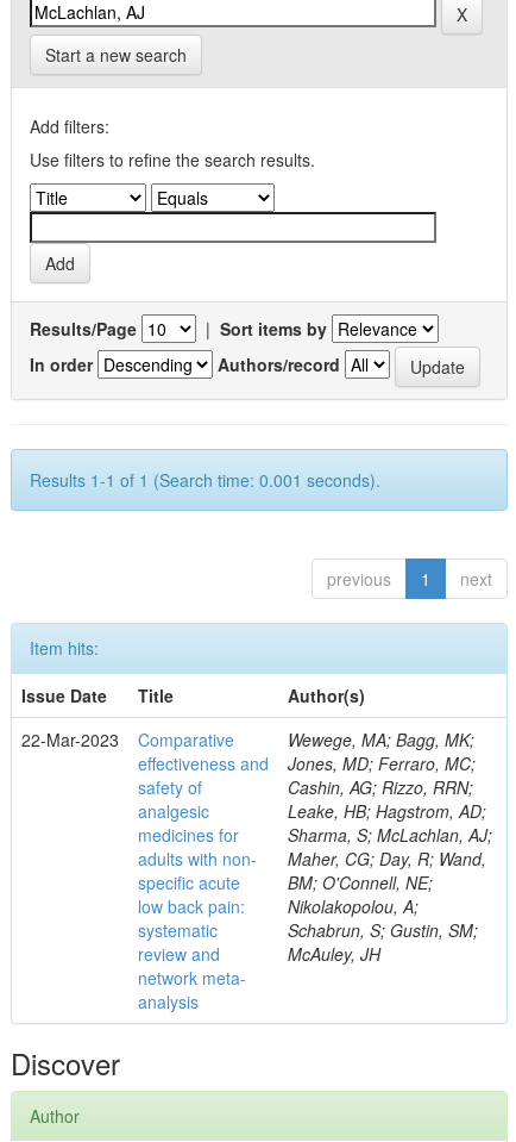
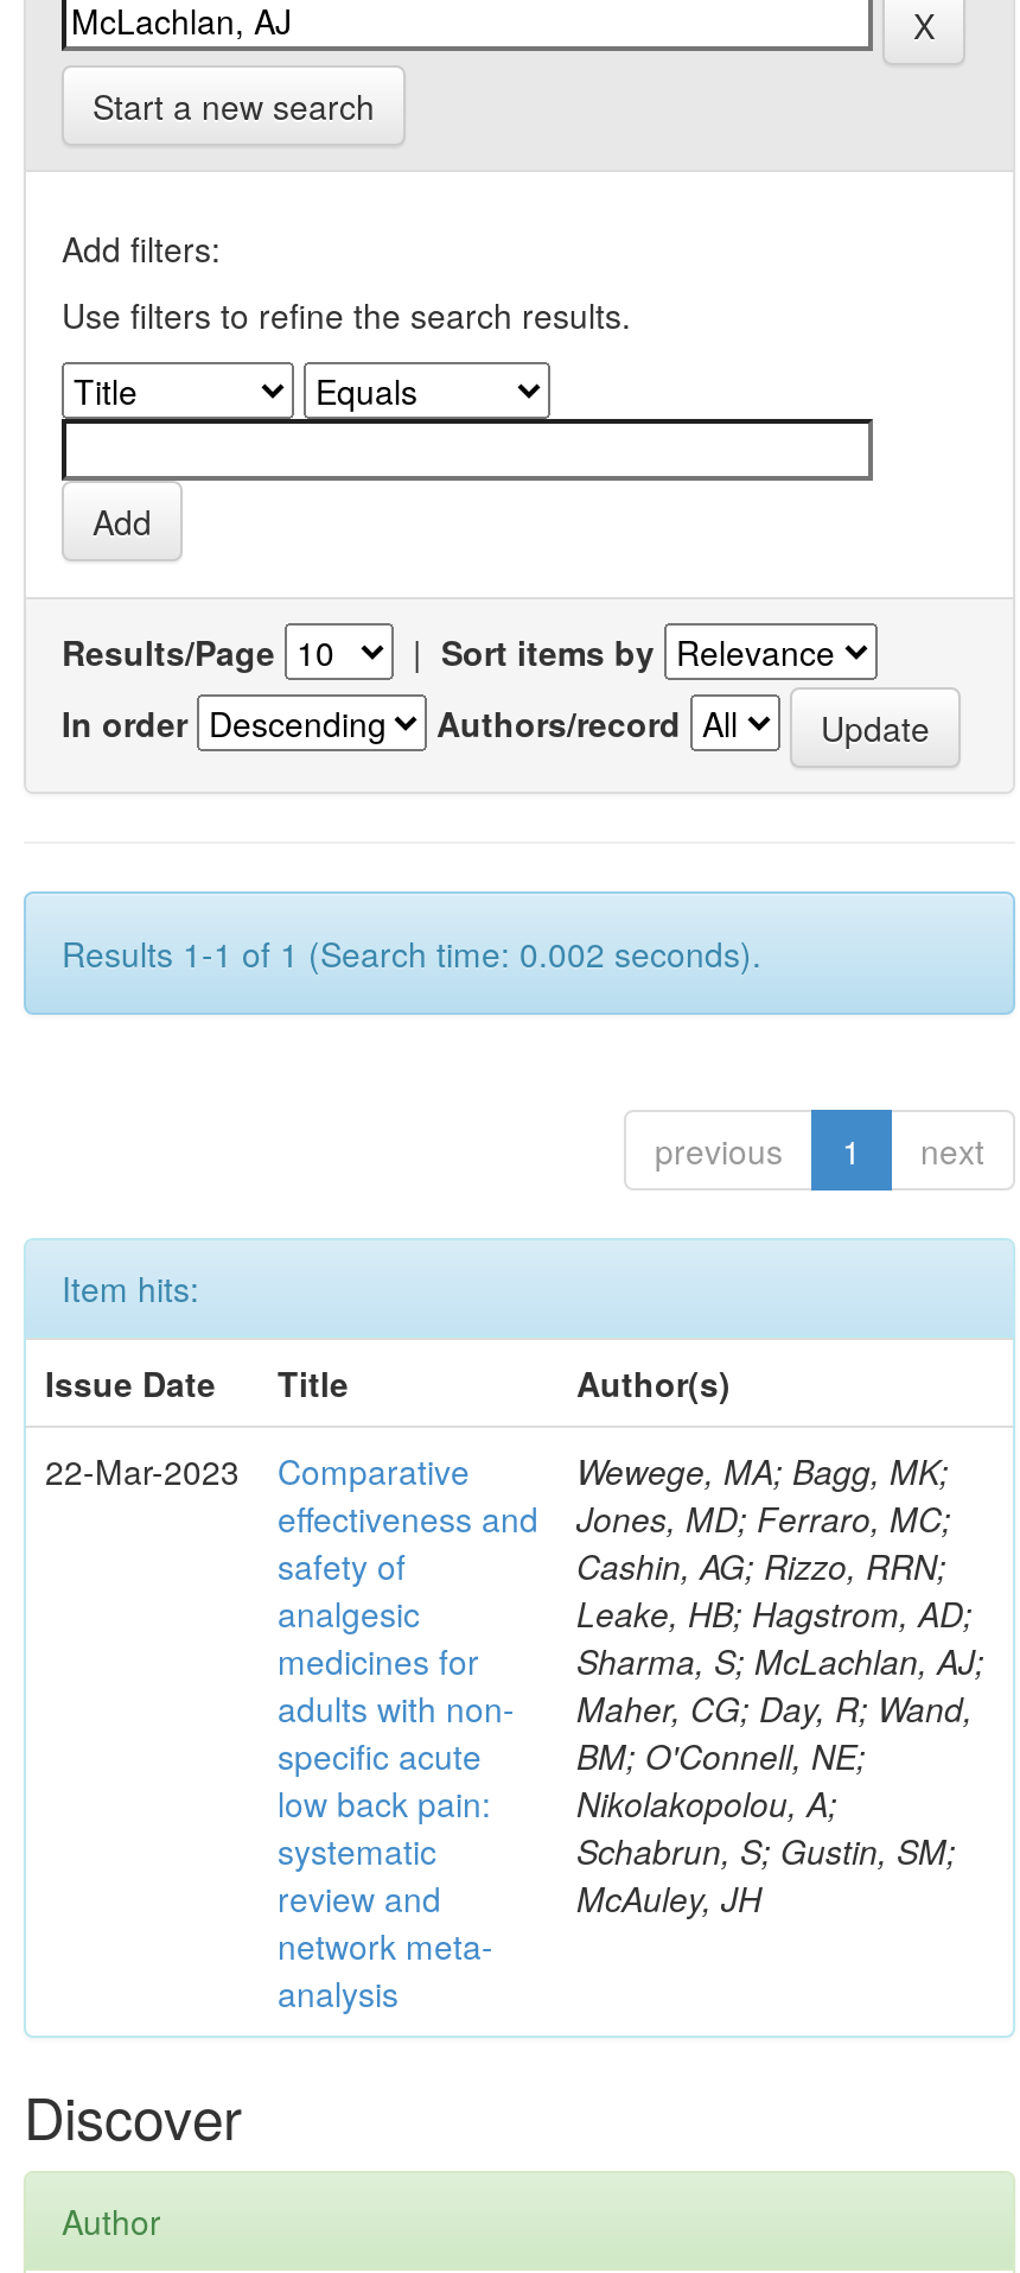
- Results 1-1 of 1 (Search time: 0.001 seconds).
+ Results 1-1 of 1 (Search time: 0.002 seconds).
